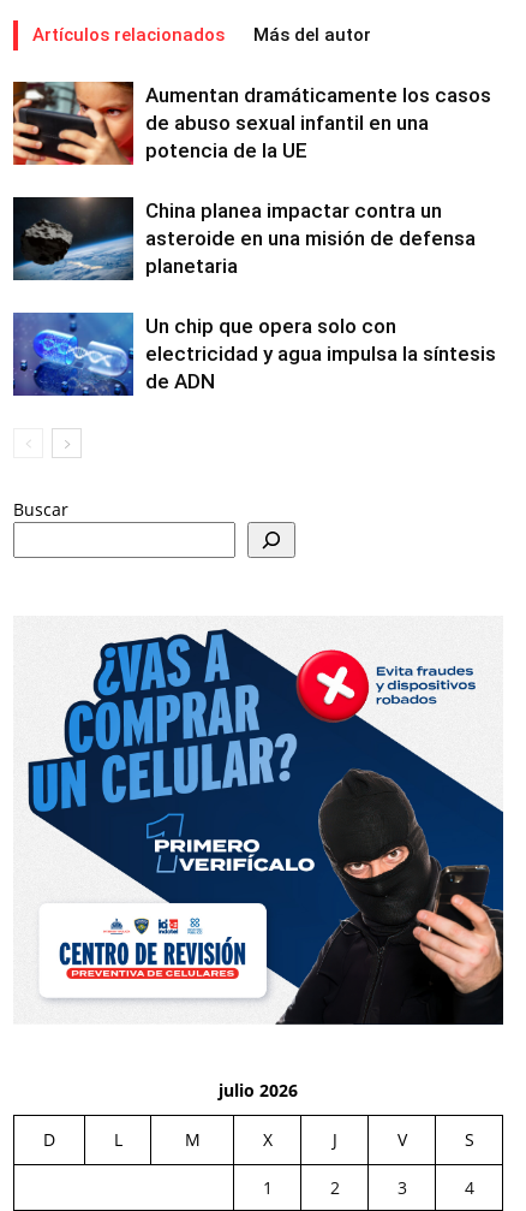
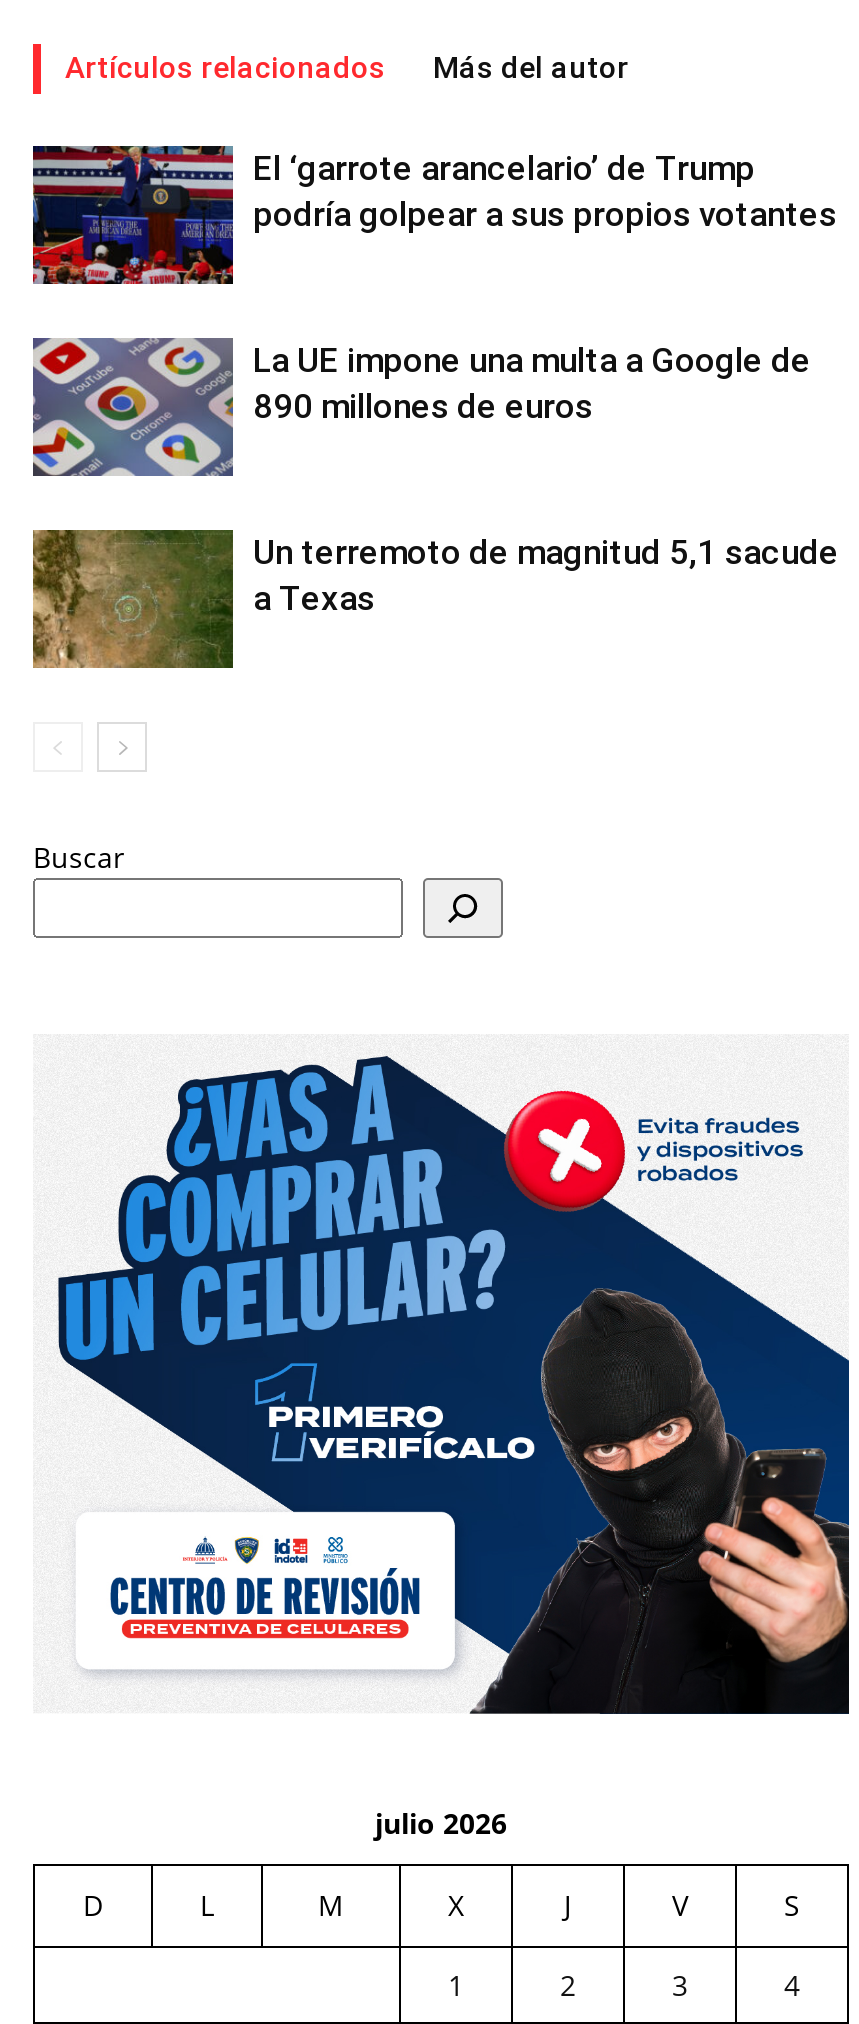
- [image]
- Aumentan dramáticamente los casos
- de abuso sexual infantil en una
- potencia de la UE
+ [image]
+ El ‘garrote arancelario’ de Trump
+ podría golpear a sus propios votantes

- [image]
- China planea impactar contra un
- asteroide en una misión de defensa
- planetaria
+ [image]
+ La UE impone una multa a Google de
+ 890 millones de euros

- [image]
- Un chip que opera solo con
- electricidad y agua impulsa la síntesis
- de ADN
+ [image]
+ Un terremoto de magnitud 5,1 sacude
+ a Texas
